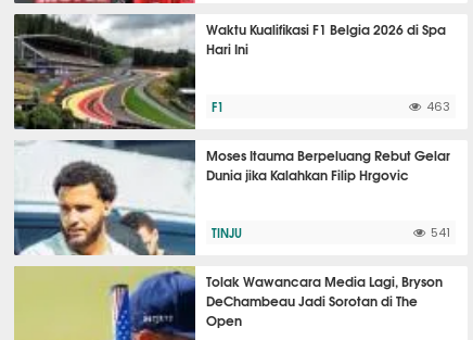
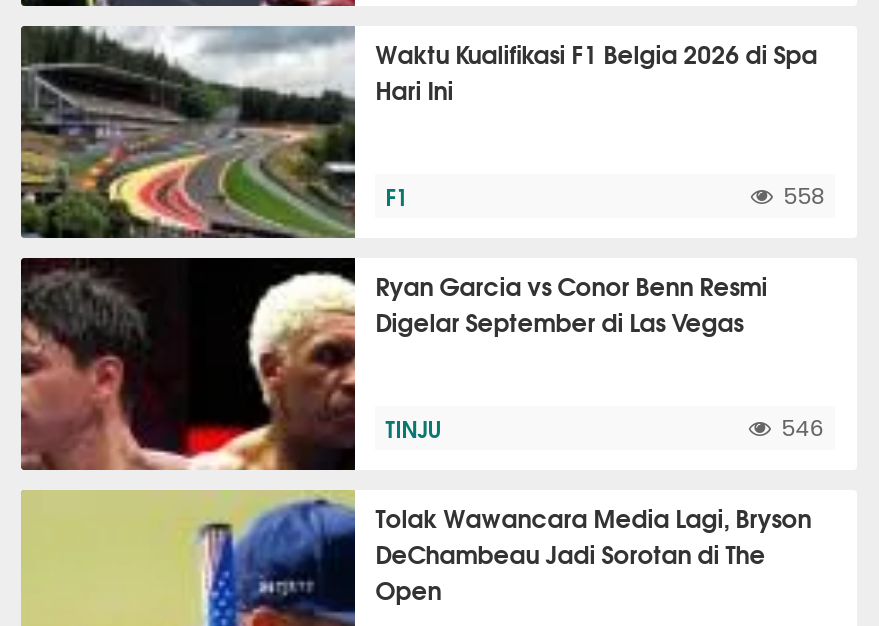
- 463
+ 558

- [image]
- Moses Itauma Berpeluang Rebut Gelar
- Dunia jika Kalahkan Filip Hrgovic
+ [image]
+ Ryan Garcia vs Conor Benn Resmi
+ Digelar September di Las Vegas

- 541
+ 546
